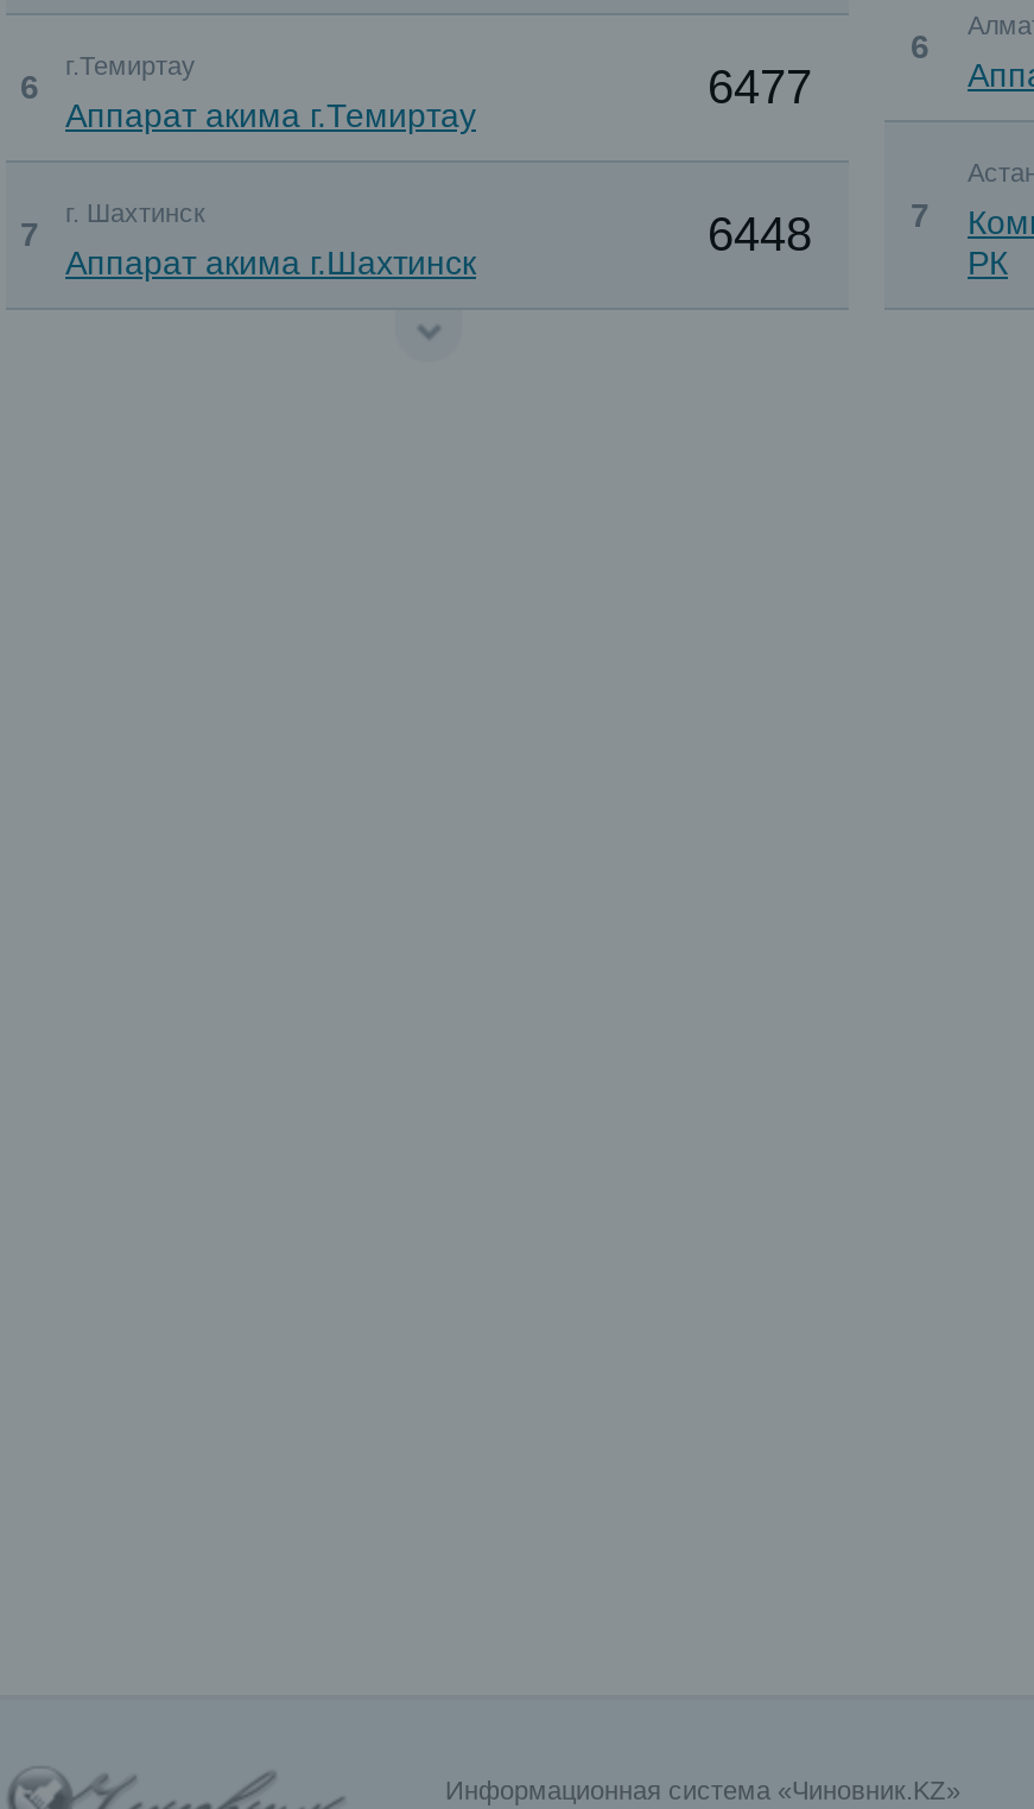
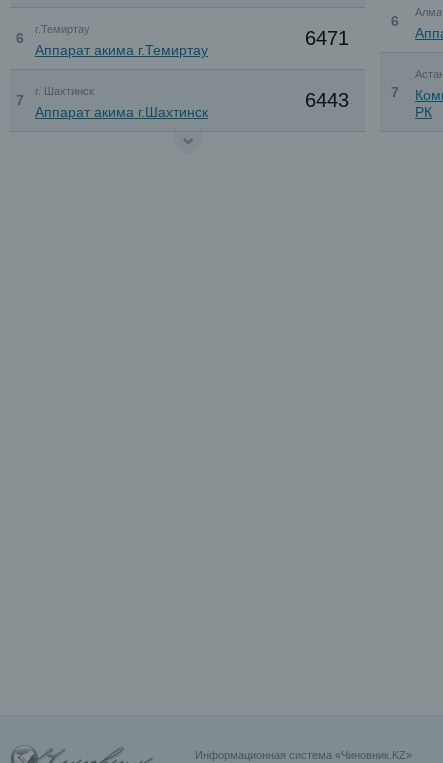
- 6477
+ 6471

- 6448
+ 6443
